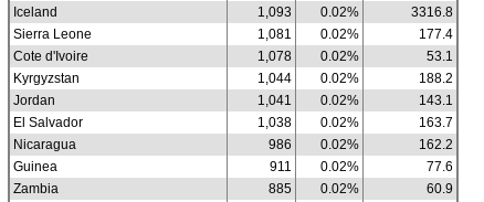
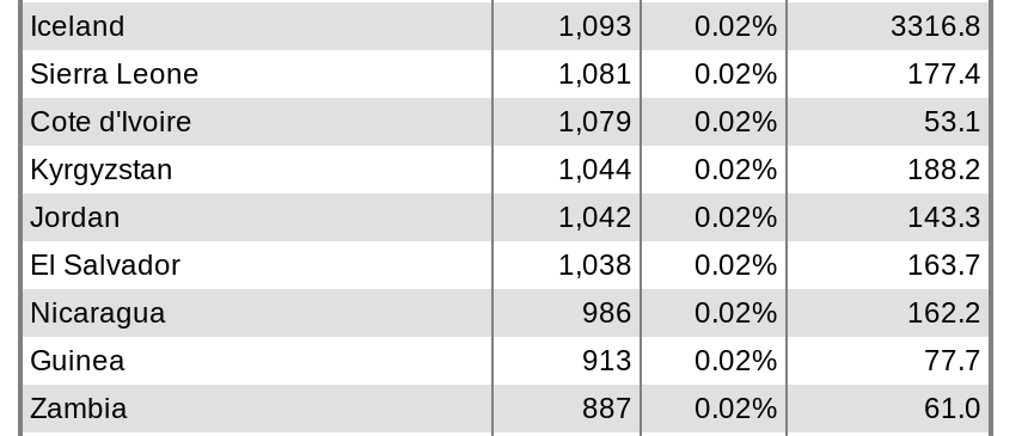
- 1,078 0.02%
+ 1,079 0.02%

- 1,041 0.02%
+ 1,042 0.02%

- 143.1
+ 143.3

- 911 0.02%
+ 913 0.02%

- 77.6
+ 77.7

- 885 0.02%
+ 887 0.02%

- 60.9
+ 61.0
